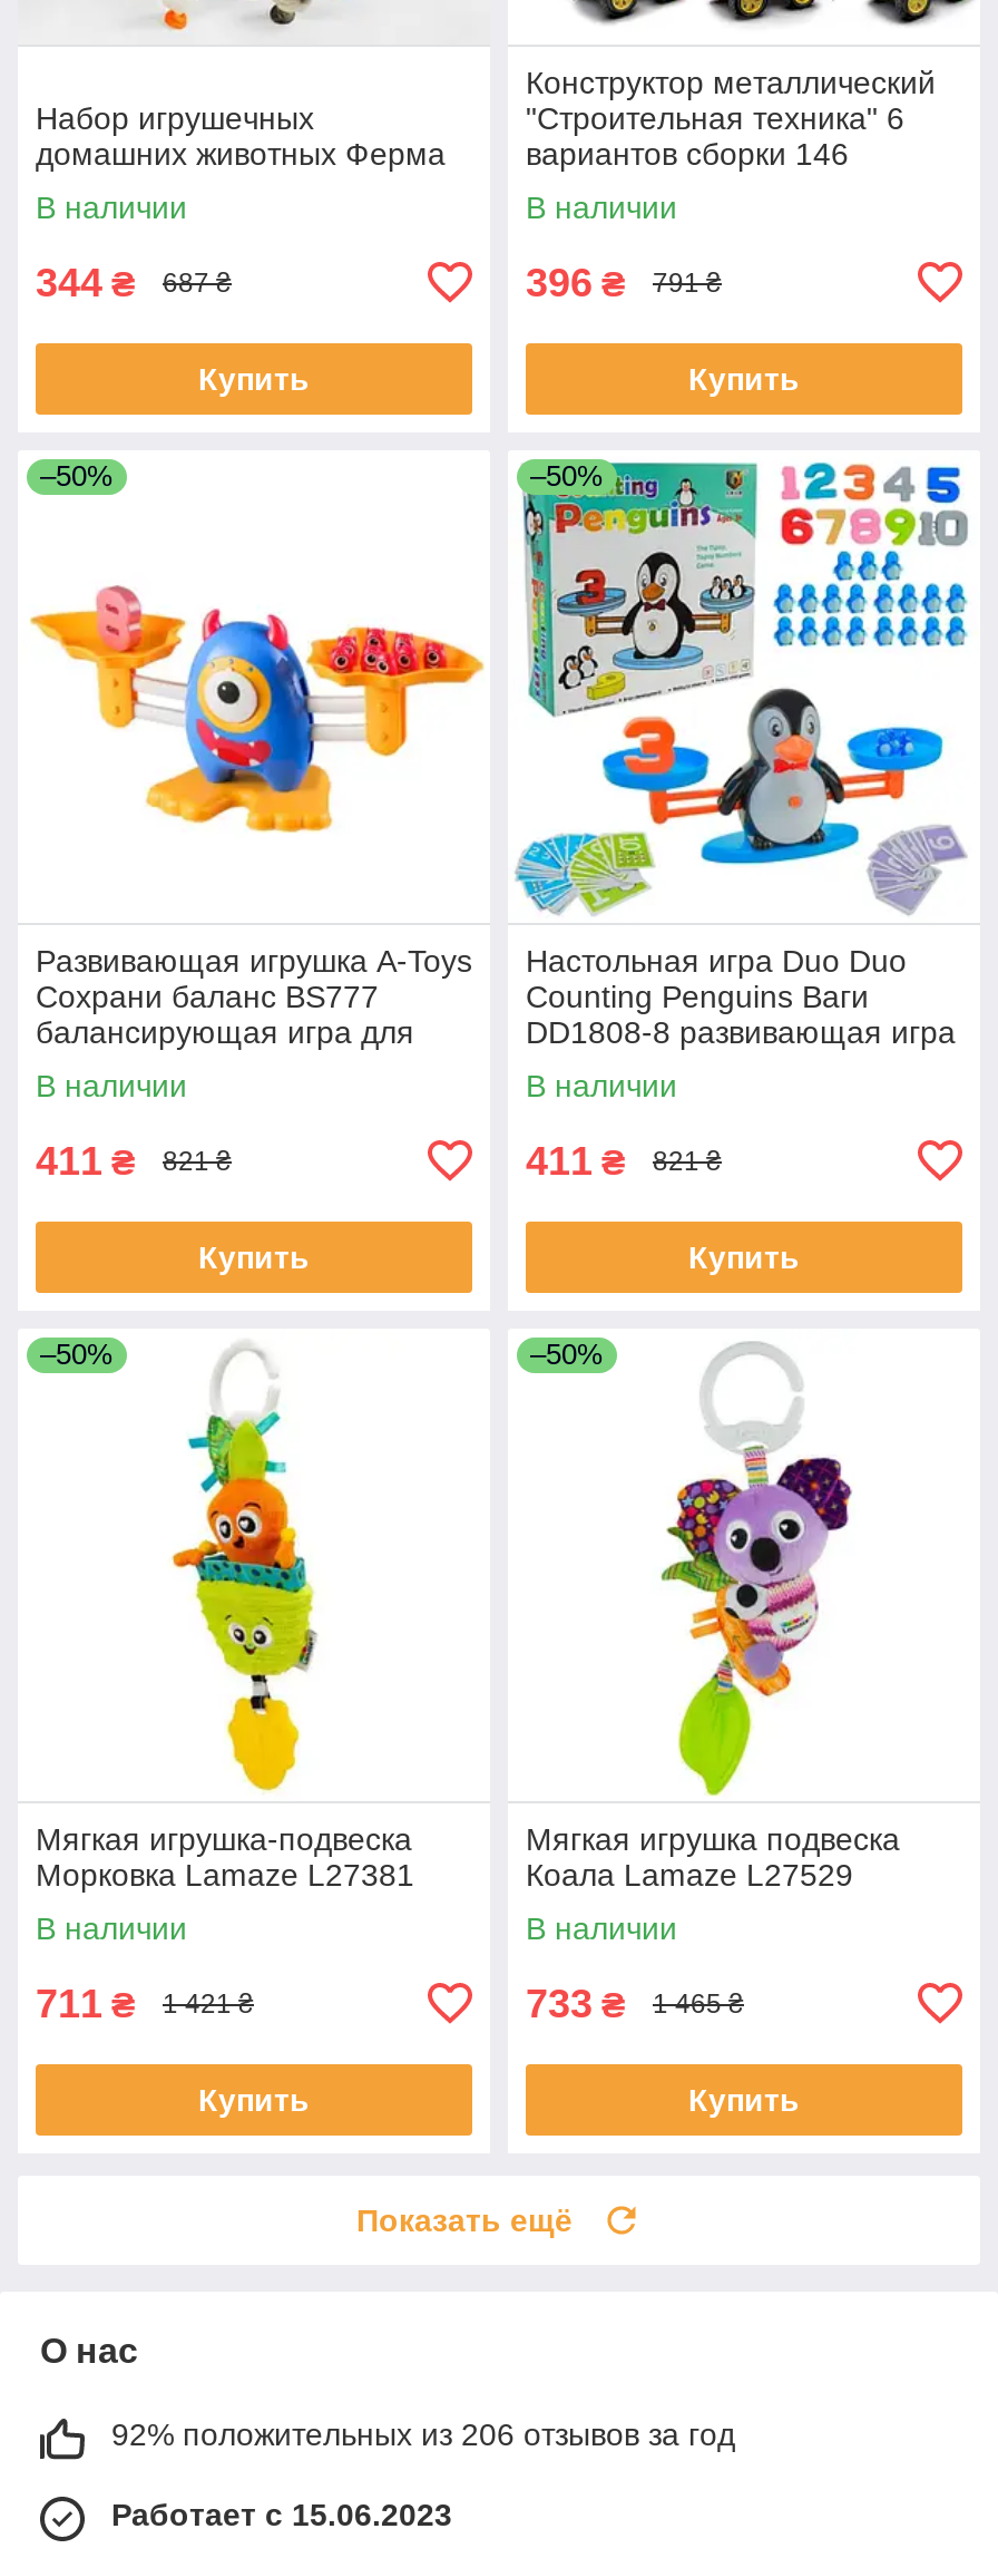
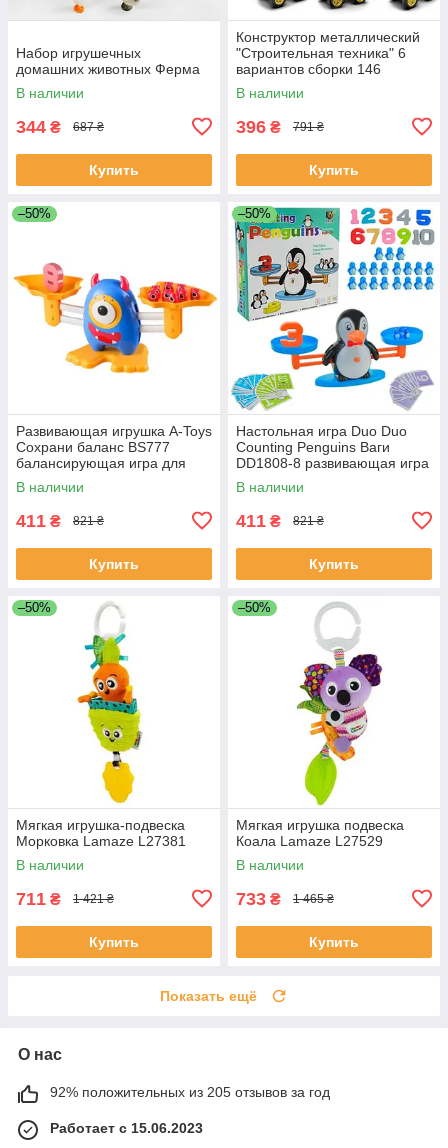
- 92% положительных из 206 отзывов за год
+ 92% положительных из 205 отзывов за год
